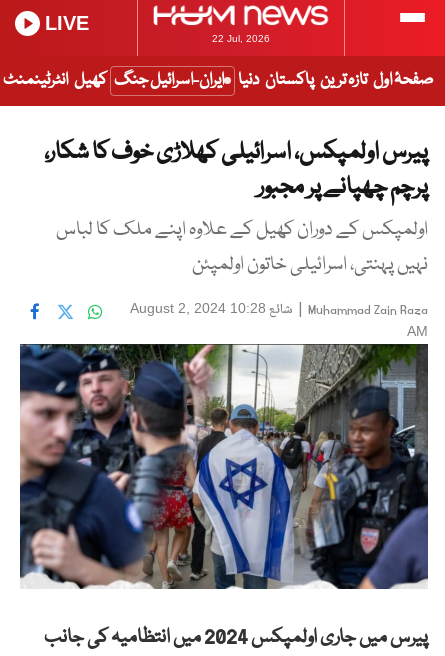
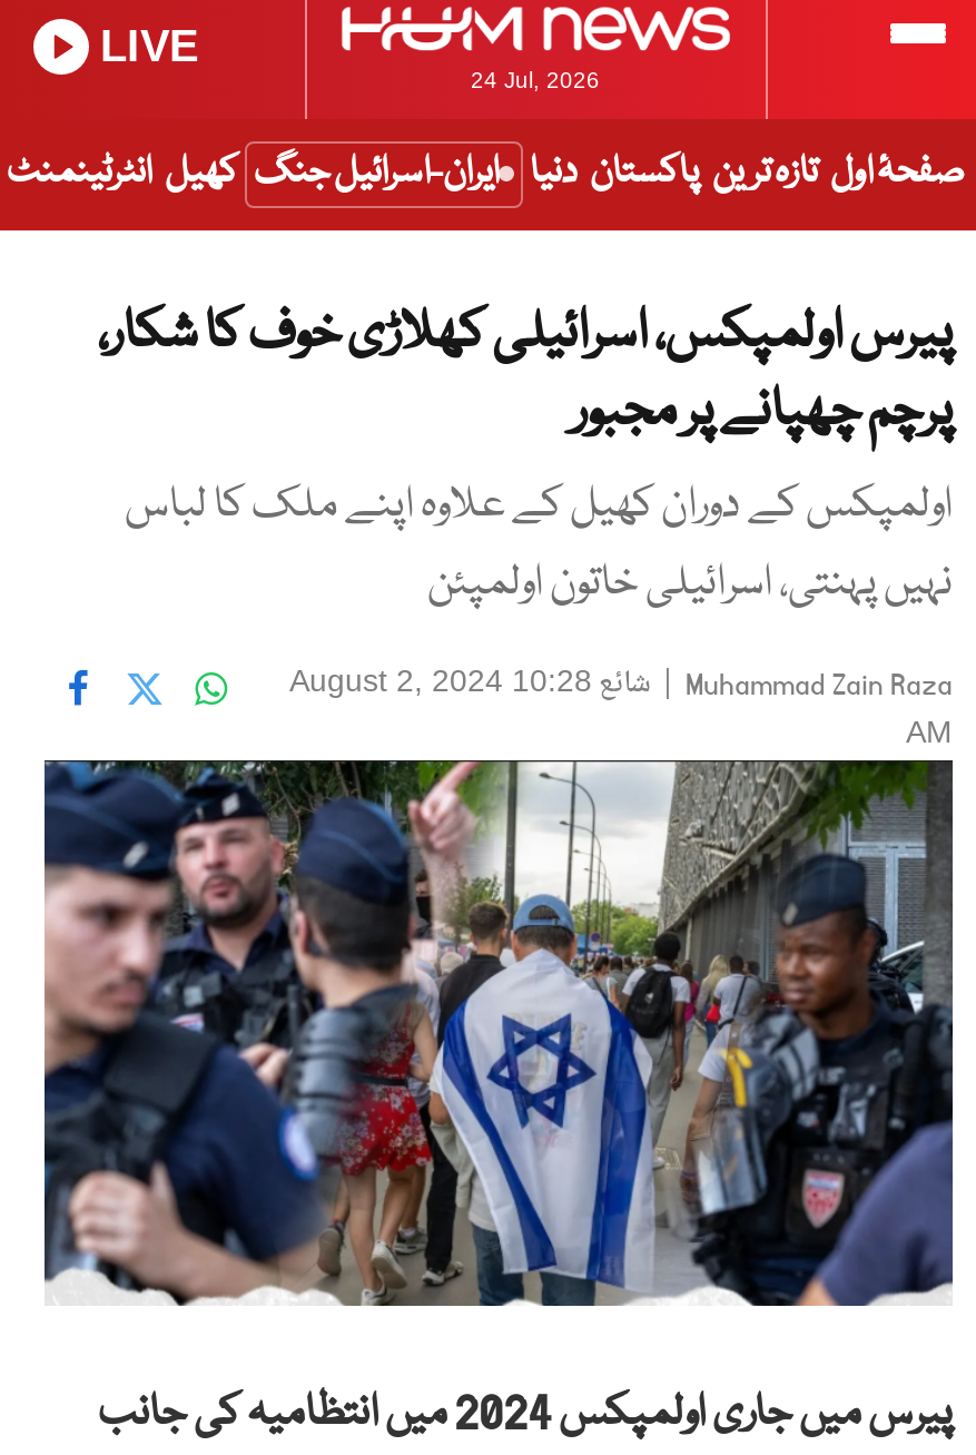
- 22 Jul, 2026
+ 24 Jul, 2026
